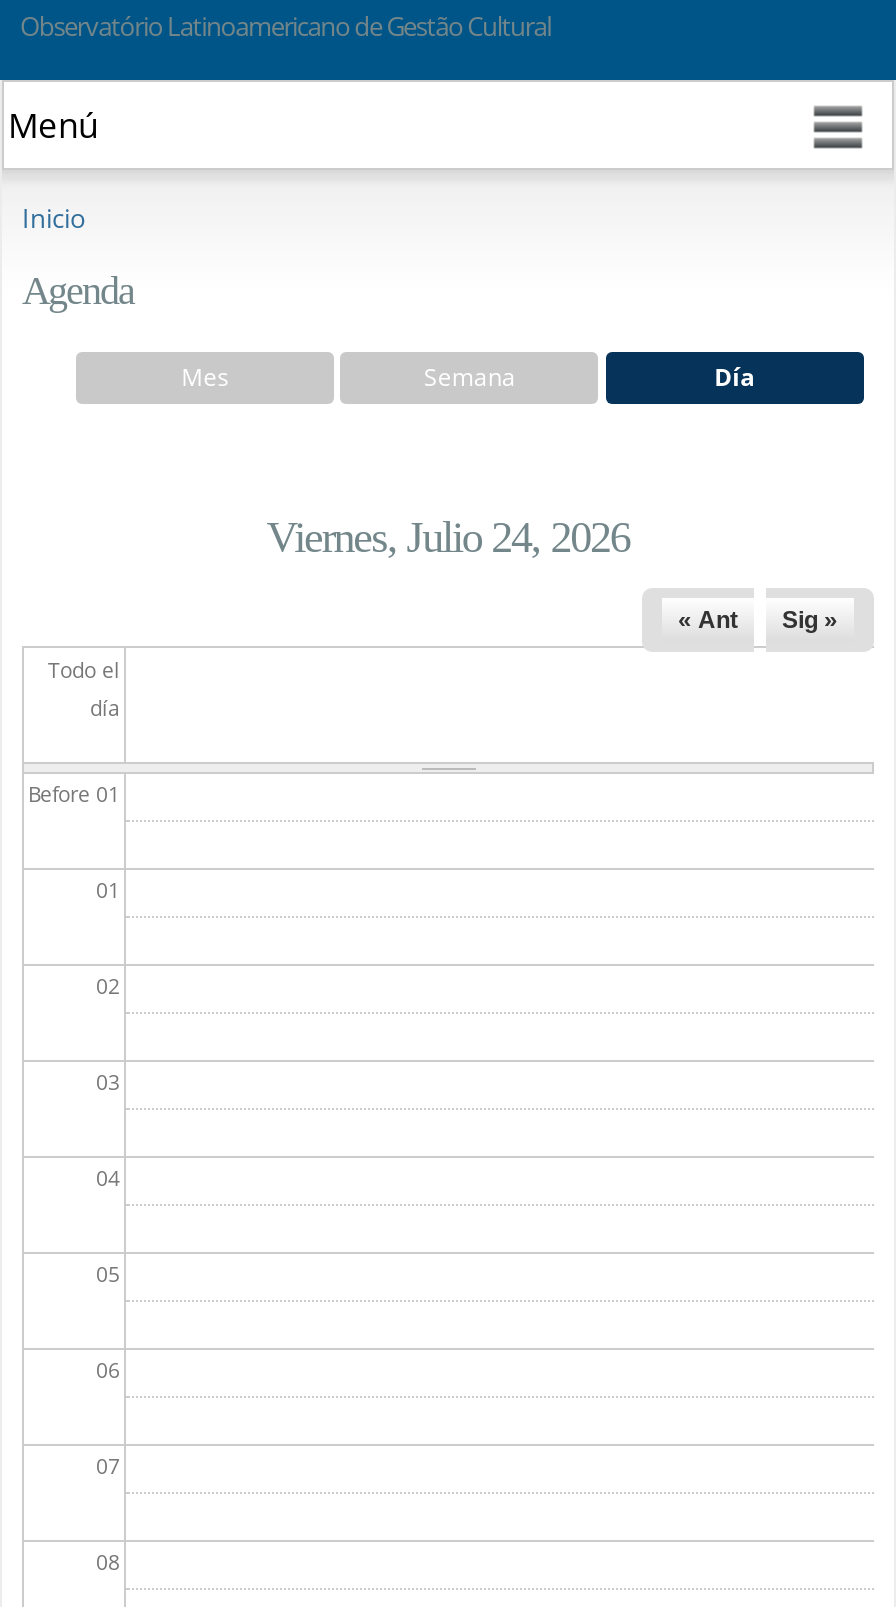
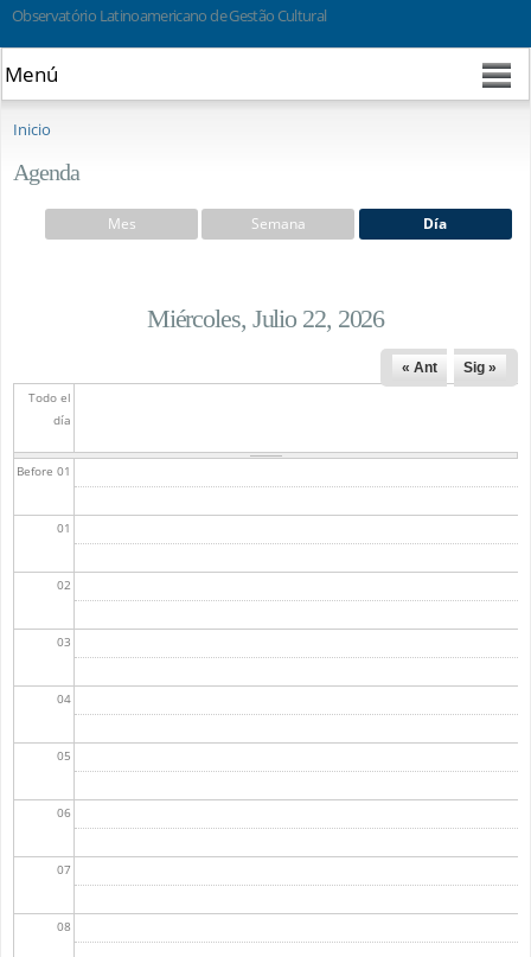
- Viernes, Julio 24, 2026
+ Miércoles, Julio 22, 2026
